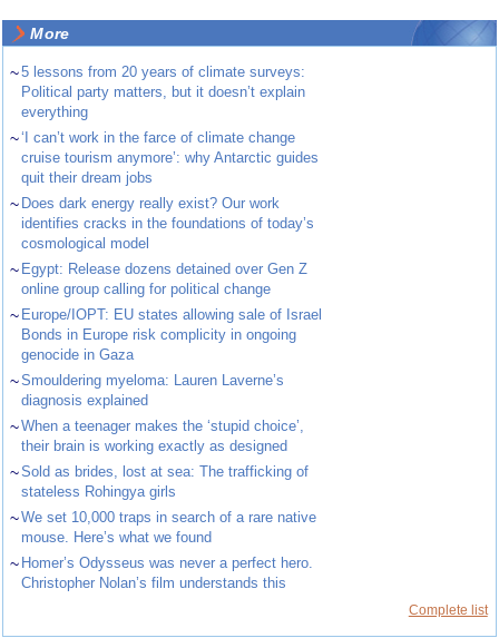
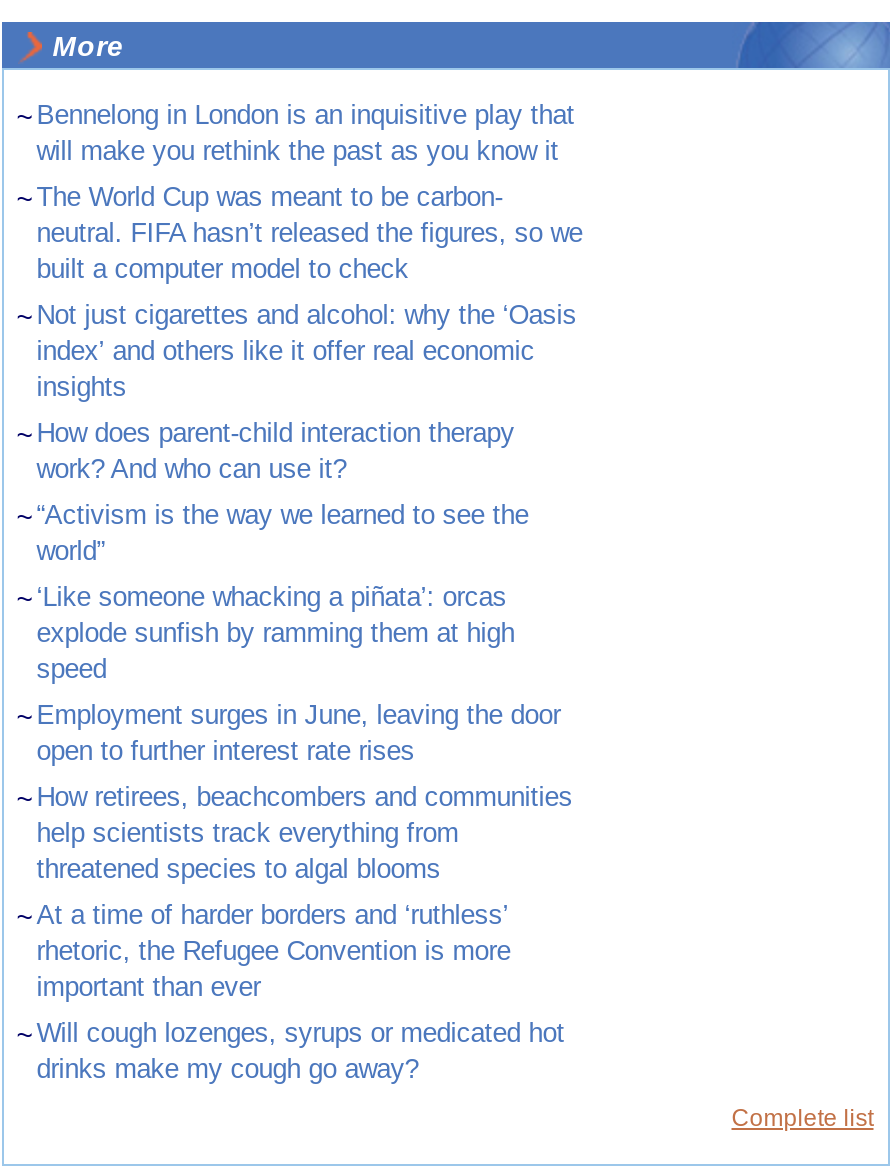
- ~ 5 lessons from 20 years of climate surveys:
- Political party matters, but it doesn’t explain
- everything
+ ~ Bennelong in London is an inquisitive play that
+ will make you rethink the past as you know it

- ~ ‘I can’t work in the farce of climate change
- cruise tourism anymore’: why Antarctic guides
- quit their dream jobs
+ ~ The World Cup was meant to be carbon-
+ neutral. FIFA hasn’t released the figures, so we
+ built a computer model to check

- ~ Does dark energy really exist? Our work
- identifies cracks in the foundations of today’s
- cosmological model
+ ~ Not just cigarettes and alcohol: why the ‘Oasis
+ index’ and others like it offer real economic
+ insights

- ~ Egypt: Release dozens detained over Gen Z
- online group calling for political change
+ ~ How does parent-child interaction therapy
+ work? And who can use it?

- ~ Europe/IOPT: EU states allowing sale of Israel
- Bonds in Europe risk complicity in ongoing
- genocide in Gaza
+ ~ “Activism is the way we learned to see the
+ world”

- ~ Smouldering myeloma: Lauren Laverne’s
- diagnosis explained
+ ~ ‘Like someone whacking a piñata’: orcas
+ explode sunfish by ramming them at high
+ speed

- ~ When a teenager makes the ‘stupid choice’,
- their brain is working exactly as designed
+ ~ Employment surges in June, leaving the door
+ open to further interest rate rises

- ~ Sold as brides, lost at sea: The trafficking of
- stateless Rohingya girls
+ ~ How retirees, beachcombers and communities
+ help scientists track everything from
+ threatened species to algal blooms

- ~ We set 10,000 traps in search of a rare native
- mouse. Here’s what we found
+ ~ At a time of harder borders and ‘ruthless’
+ rhetoric, the Refugee Convention is more
+ important than ever

- ~ Homer’s Odysseus was never a perfect hero.
- Christopher Nolan’s film understands this
+ ~ Will cough lozenges, syrups or medicated hot
+ drinks make my cough go away?
